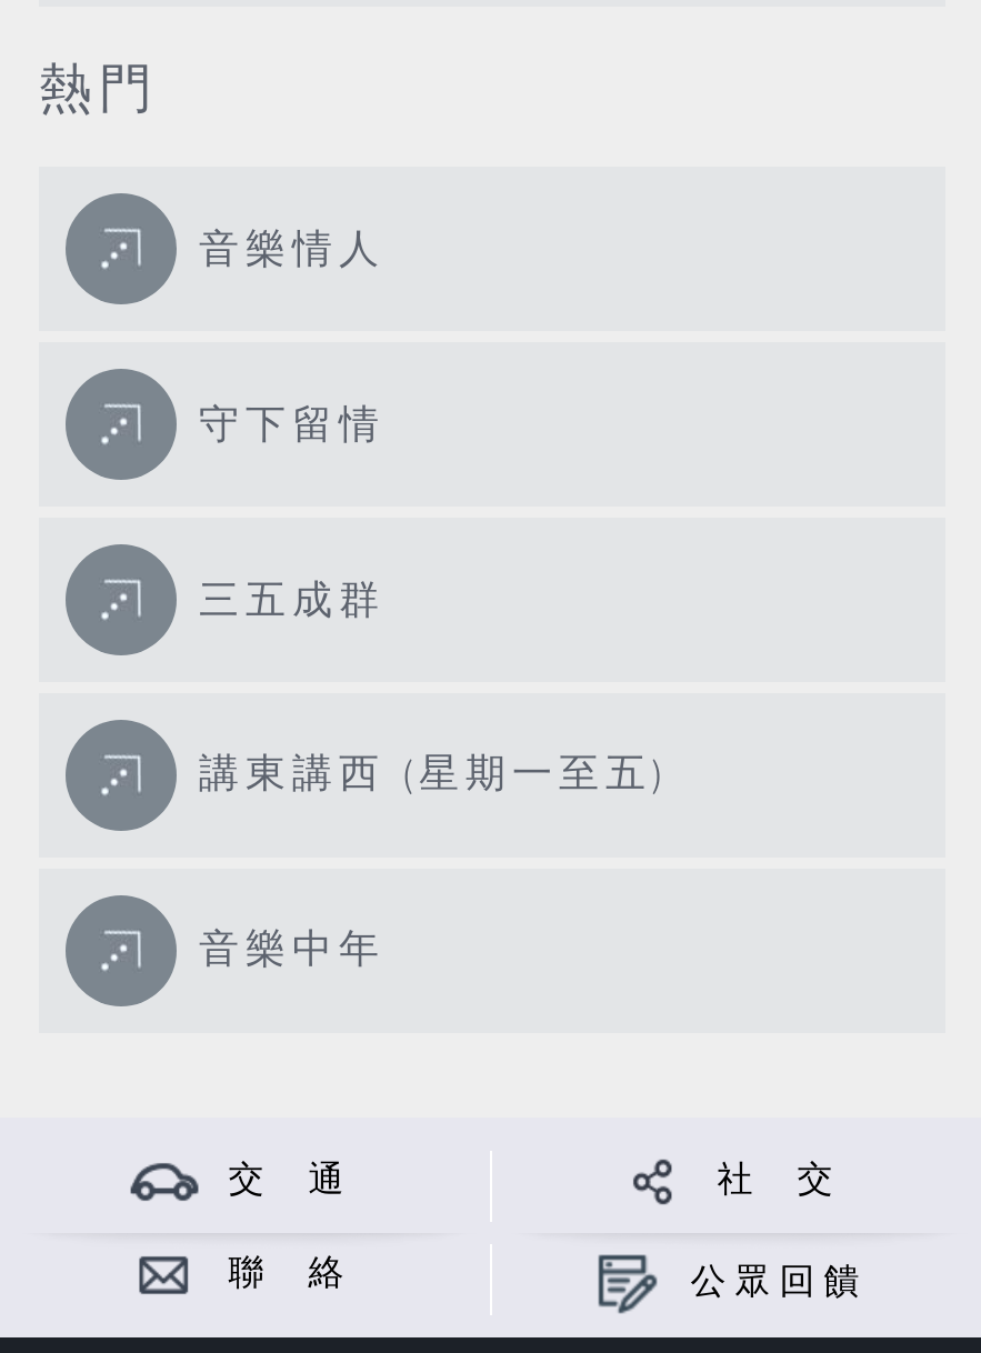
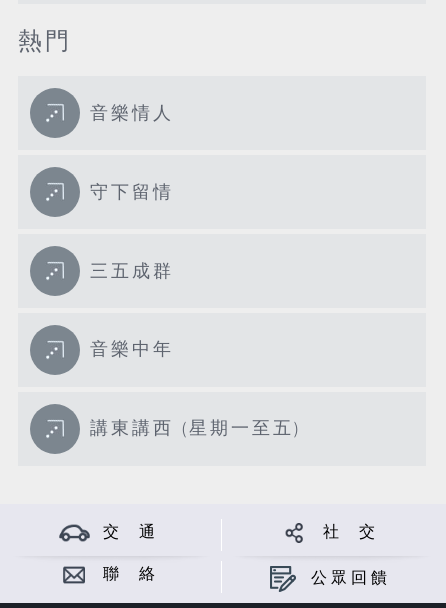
moved down: 講東講西 (星期一至五)

moved up: 音樂中年
